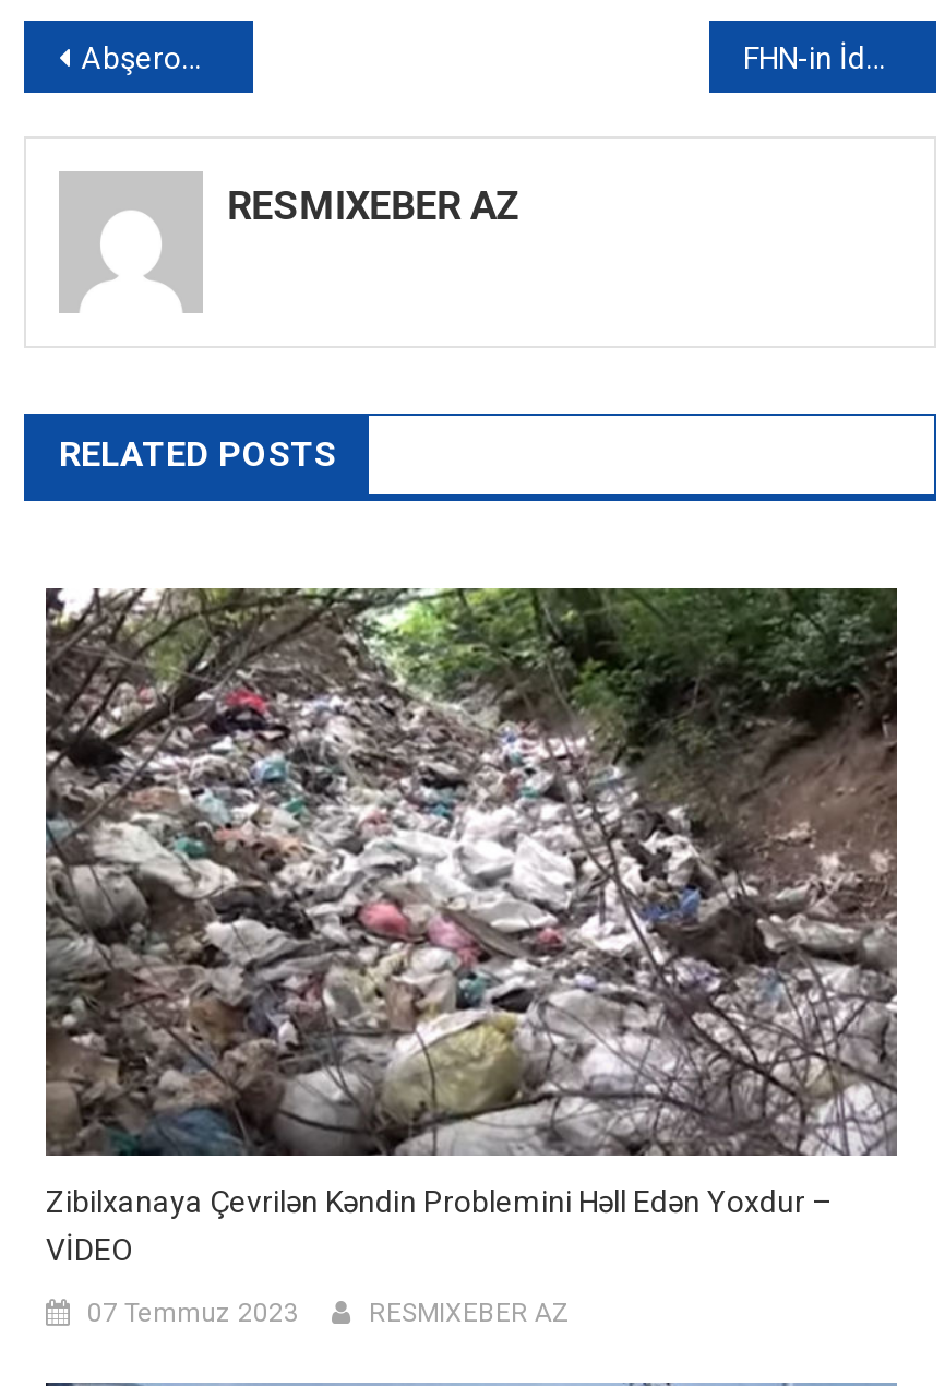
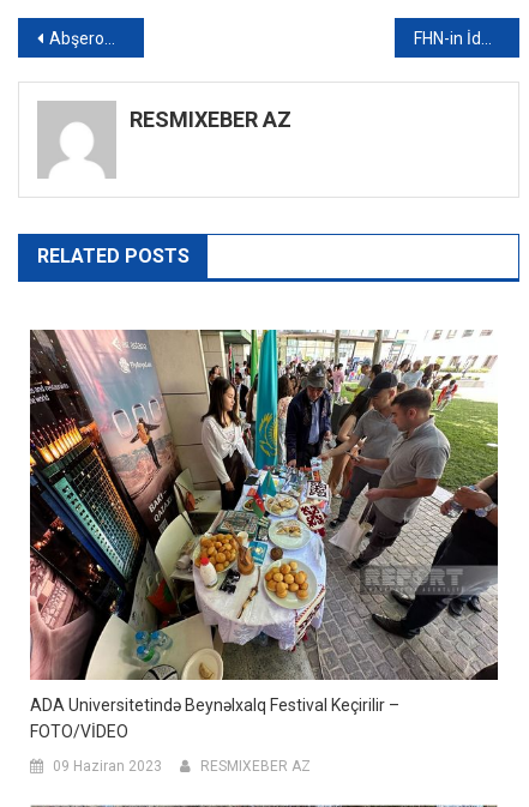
- [image]
- Zibilxanaya Çevrilən Kəndin Problemini Həll Edən Yoxdur –
- VİDEO
+ [image]
+ ADA Universitetində Beynəlxalq Festival Keçirilir –
+ FOTO/VİDEO

- 07 Temmuz 2023
+ 09 Haziran 2023
